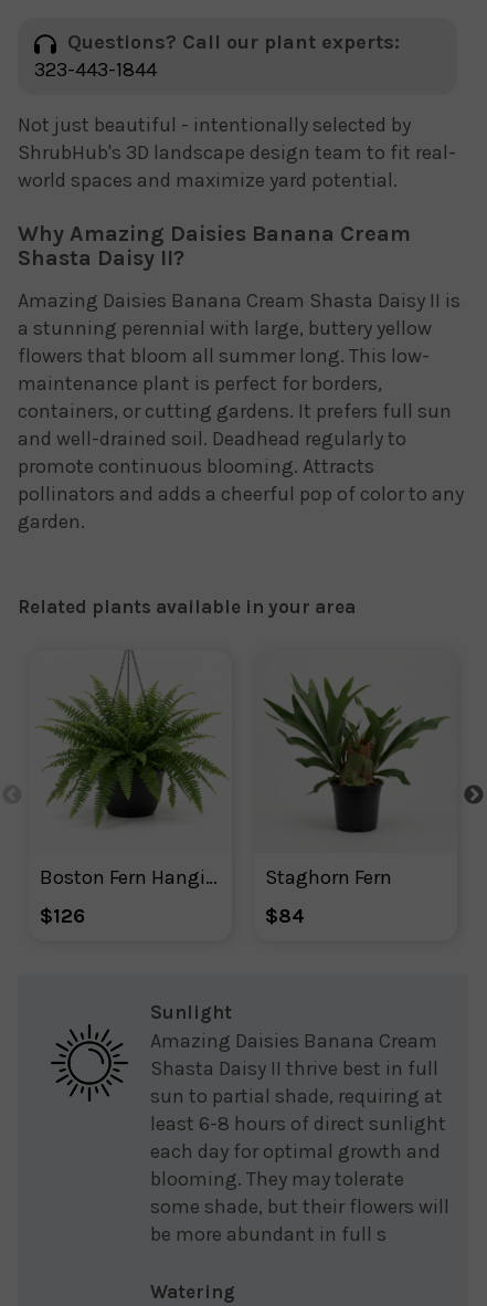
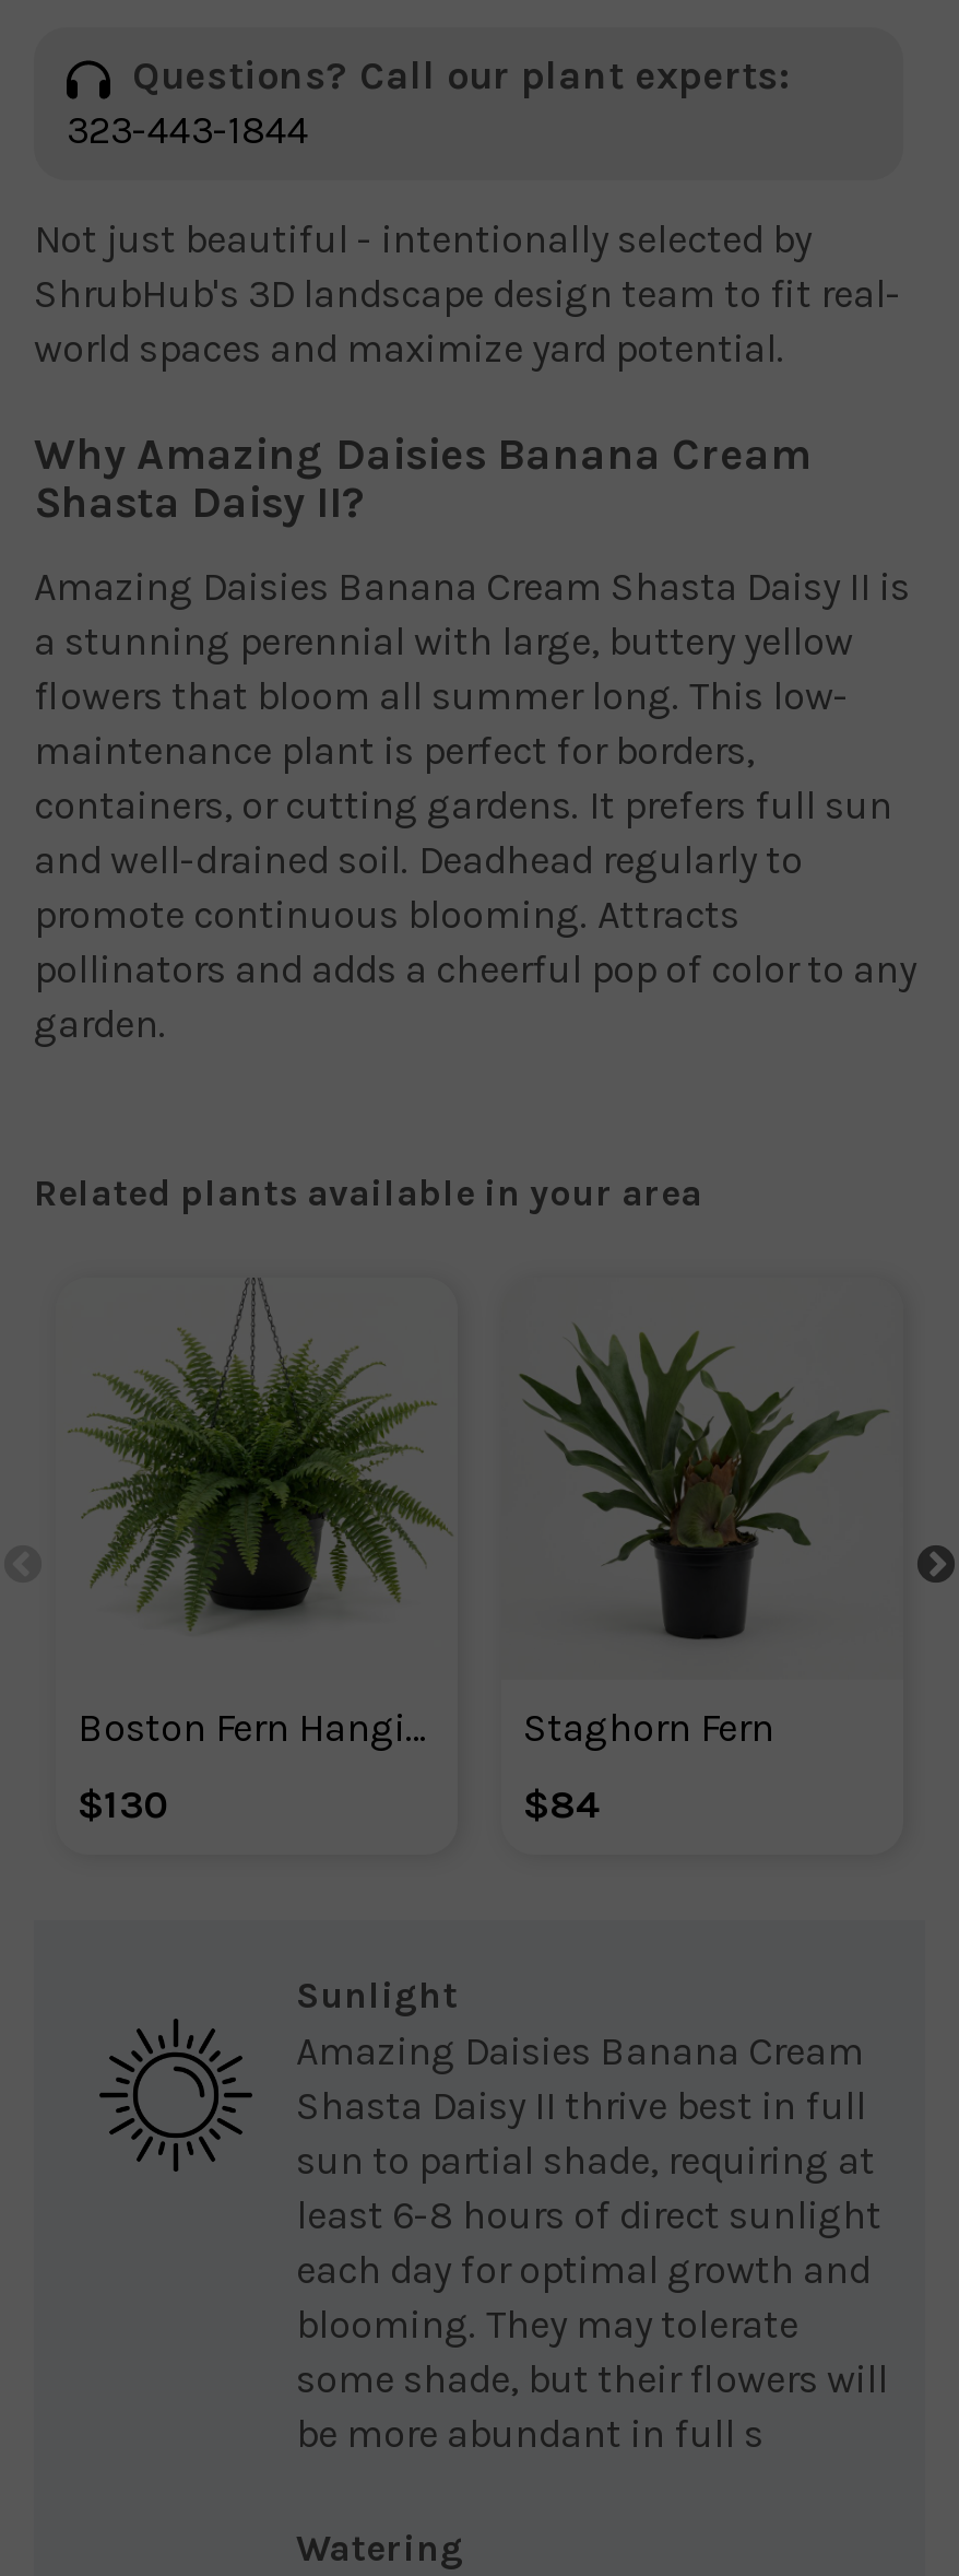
- $126
+ $130
